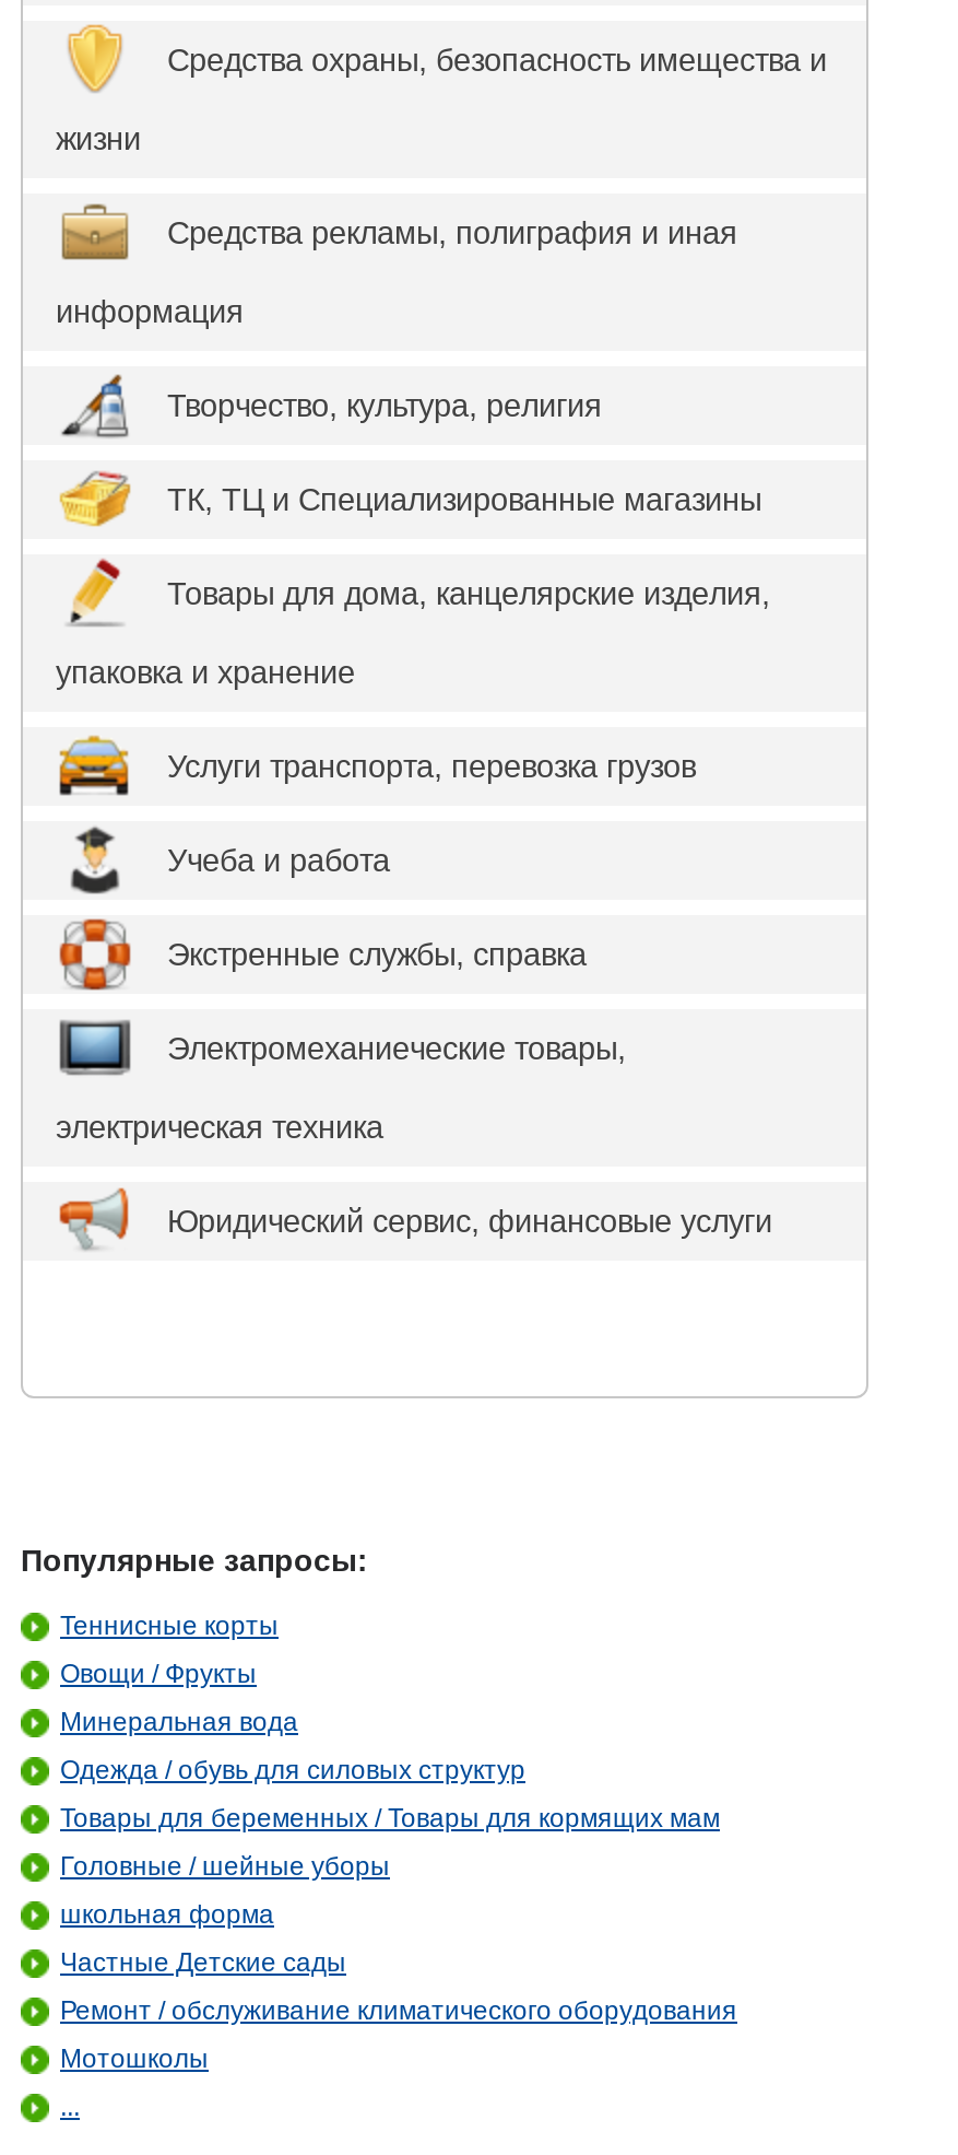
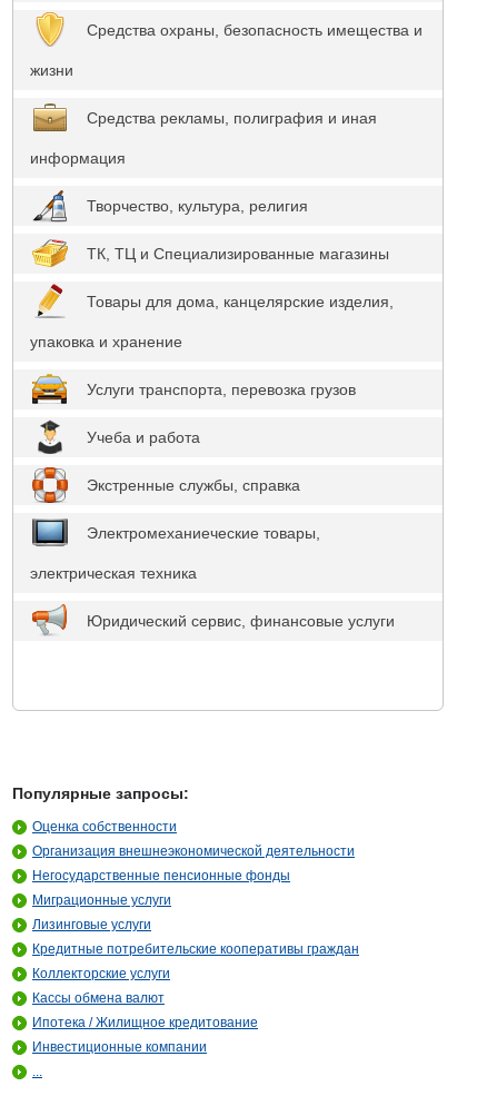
- Теннисные корты
+ Оценка собственности

- Овощи / Фрукты
+ Организация внешнеэкономической деятельности

- Минеральная вода
+ Негосударственные пенсионные фонды

- Одежда / обувь для силовых структур
+ Миграционные услуги

- Товары для беременных / Товары для кормящих мам
+ Лизинговые услуги

- Головные / шейные уборы
+ Кредитные потребительские кооперативы граждан

- школьная форма
+ Коллекторские услуги

- Частные Детские сады
+ Кассы обмена валют

- Ремонт / обслуживание климатического оборудования
+ Ипотека / Жилищное кредитование

- Мотошколы
+ Инвестиционные компании
